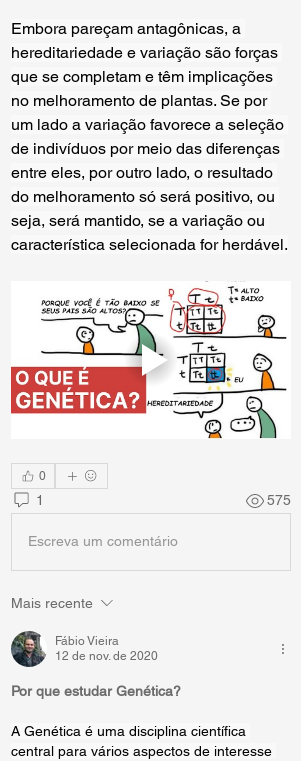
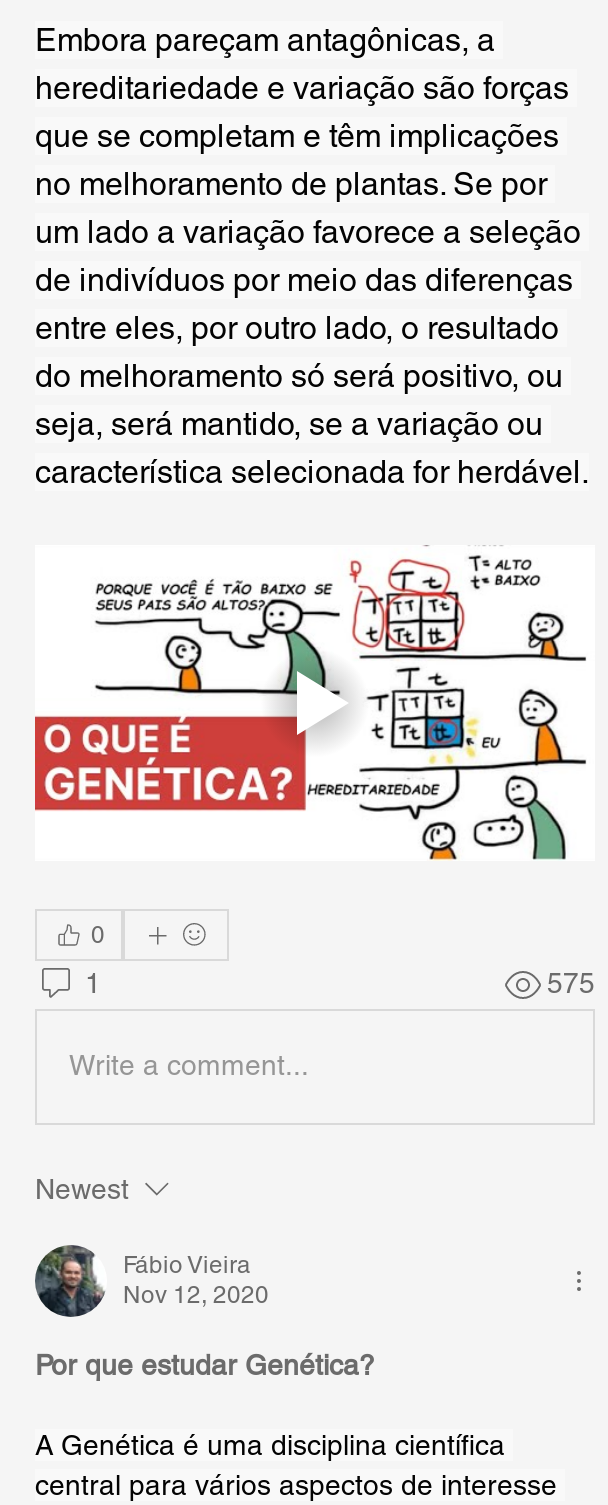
- Escreva um comentário
+ Write a comment...

- Mais recente
+ Newest

- 12 de nov. de 2020
+ Nov 12, 2020
